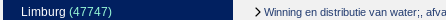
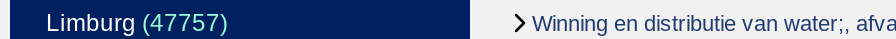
- Limburg (47747)
+ Limburg (47757)
